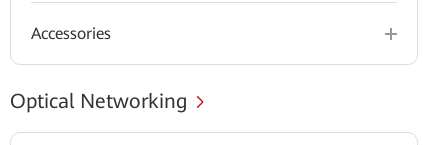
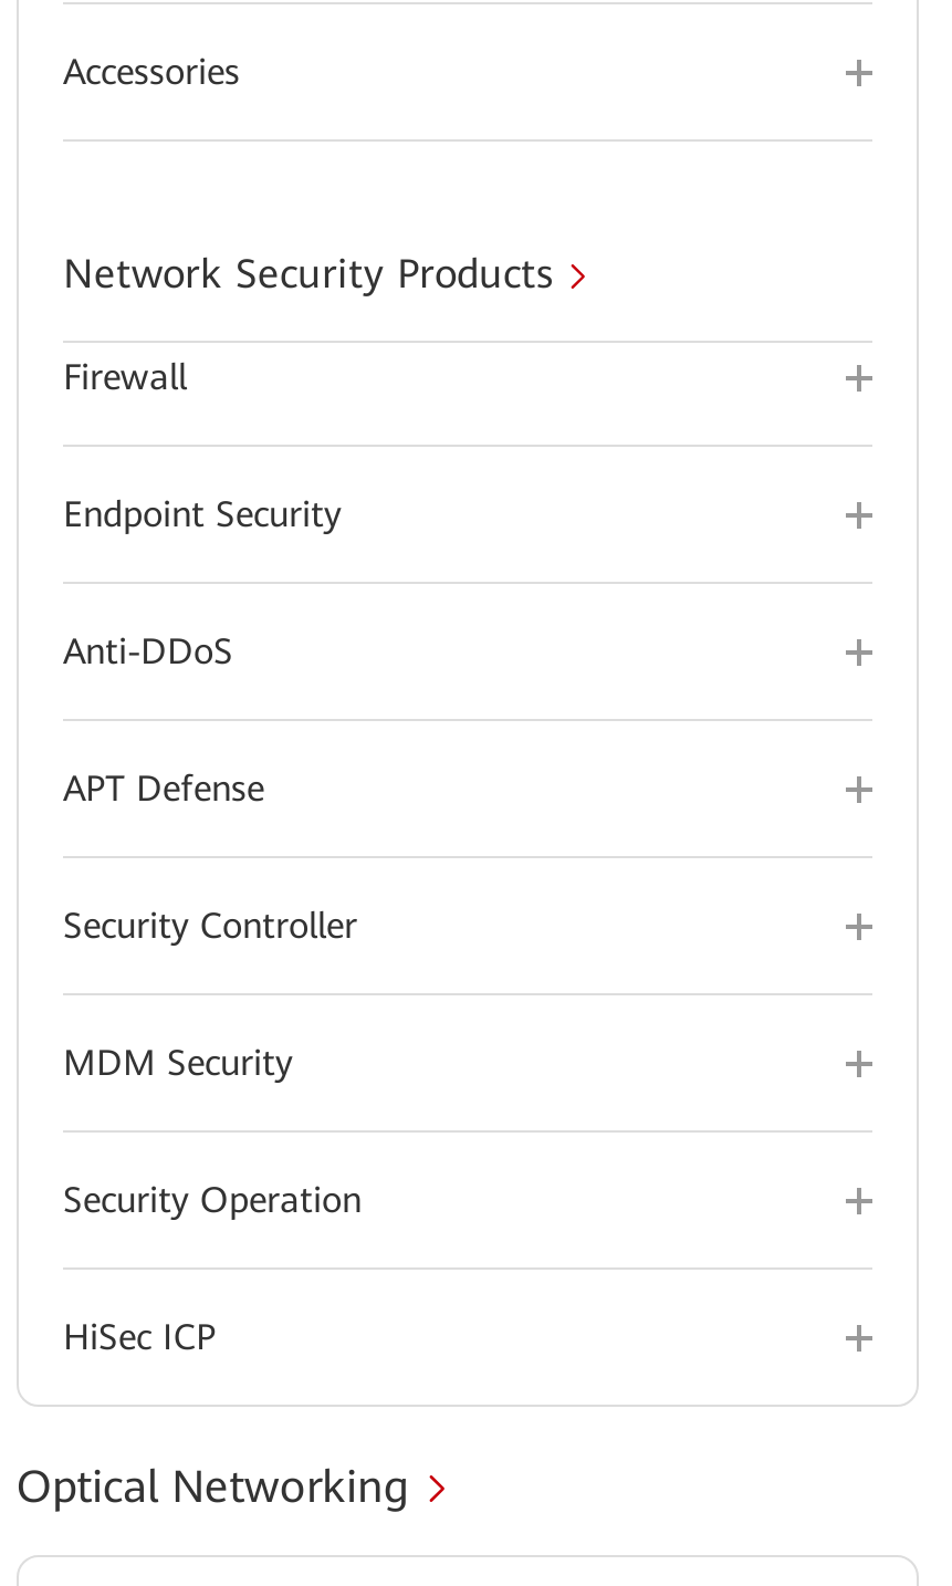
+ Network Security Products
+ Firewall
+ Endpoint Security
+ Anti-DDoS
+ APT Defense
+ Security Controller
+ MDM Security
+ Security Operation
+ HiSec ICP
